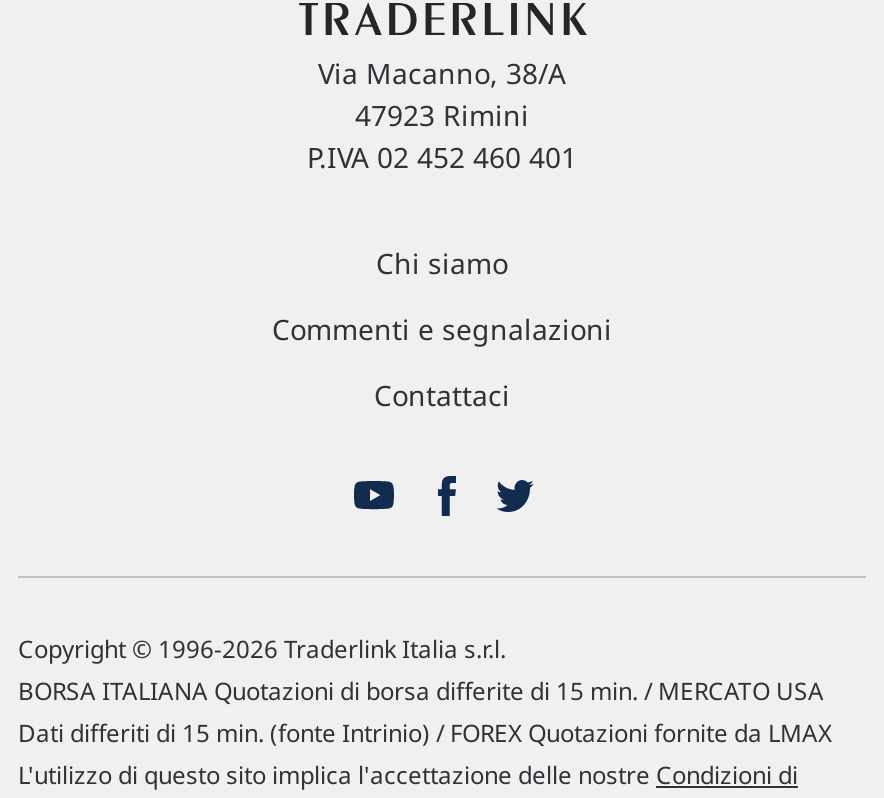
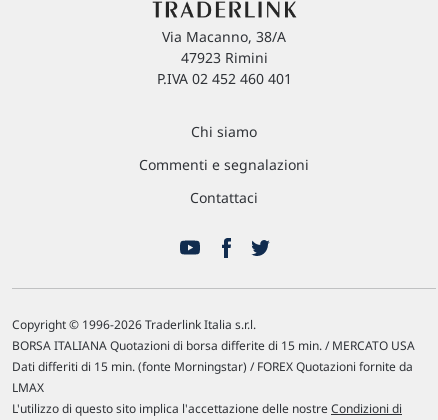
- Dati differiti di 15 min. (fonte Intrinio) / FOREX Quotazioni fornite da LMAX
+ Dati differiti di 15 min. (fonte Morningstar) / FOREX Quotazioni fornite da
+ LMAX
